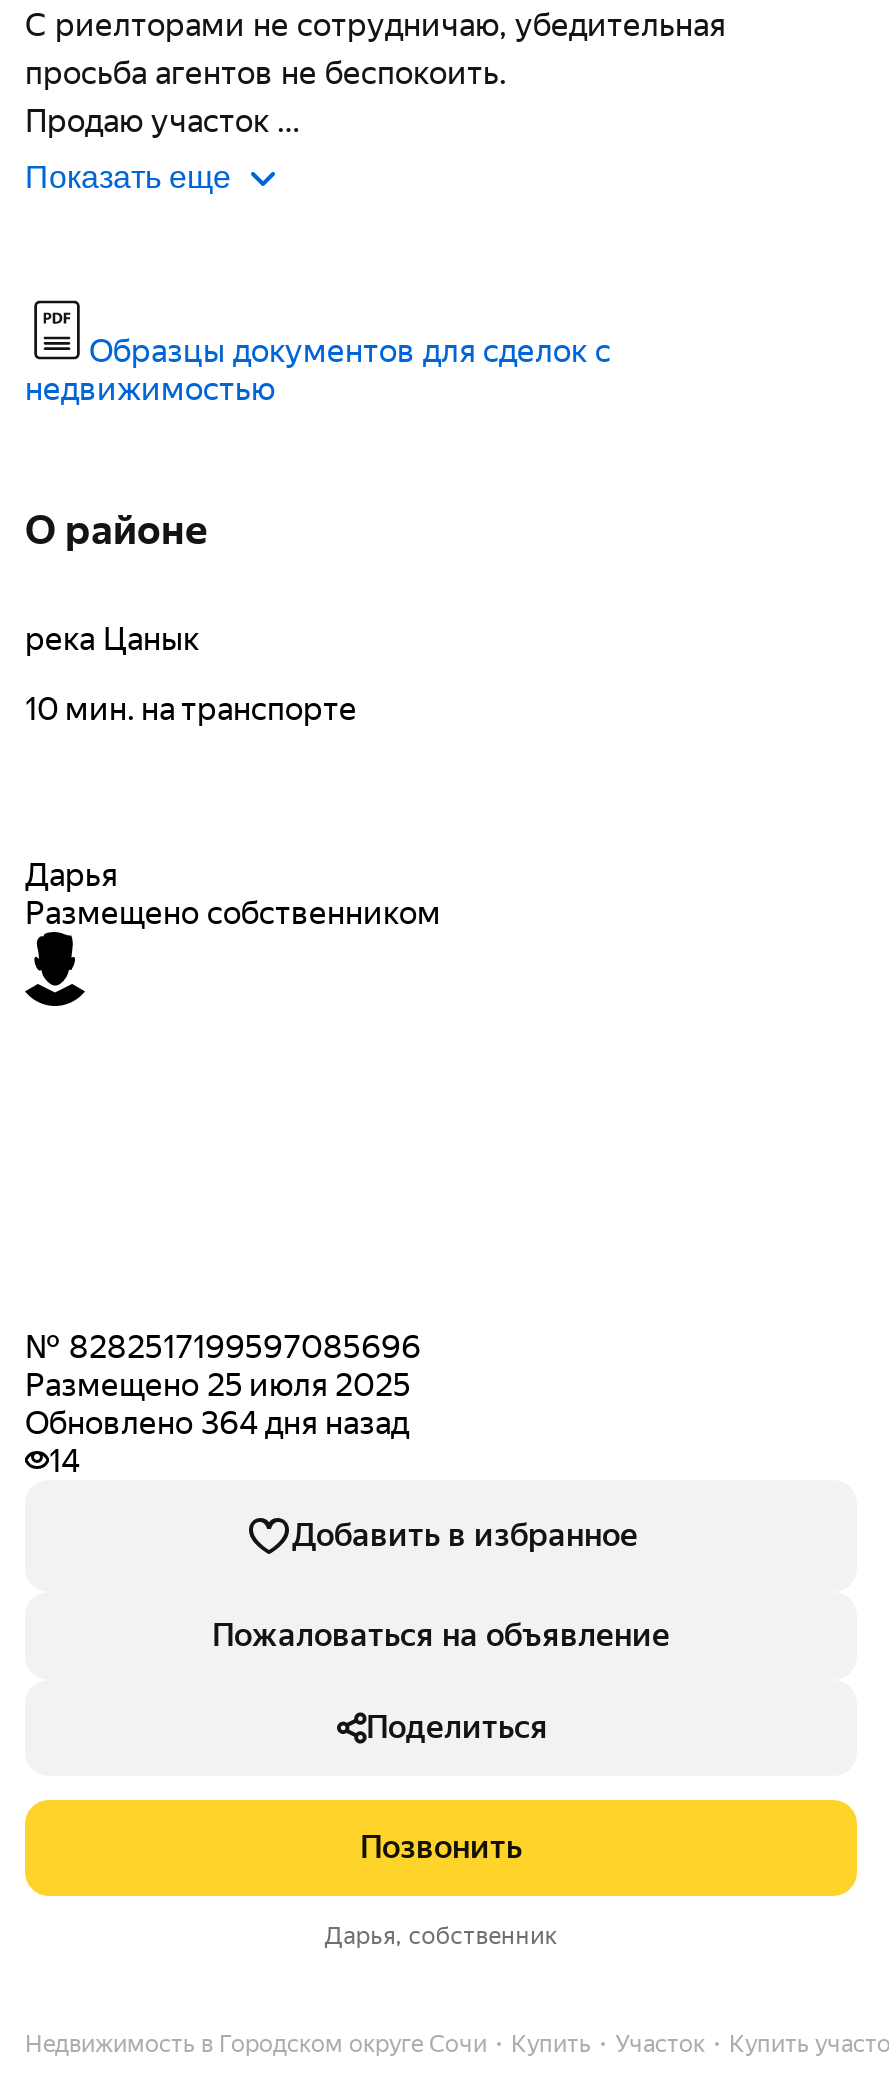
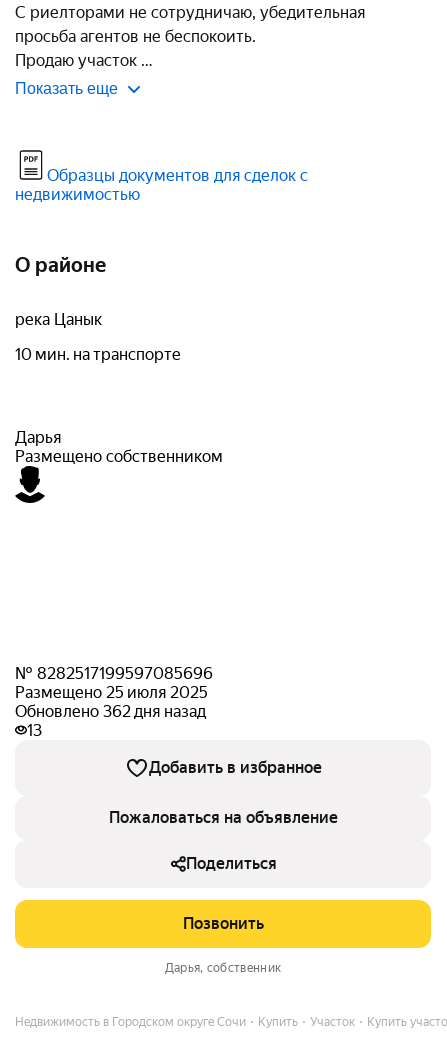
- Обновлено 364 дня назад
+ Обновлено 362 дня назад

- 14
+ 13
